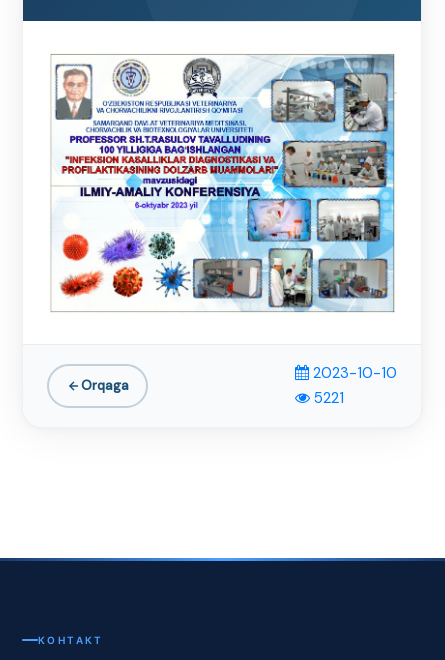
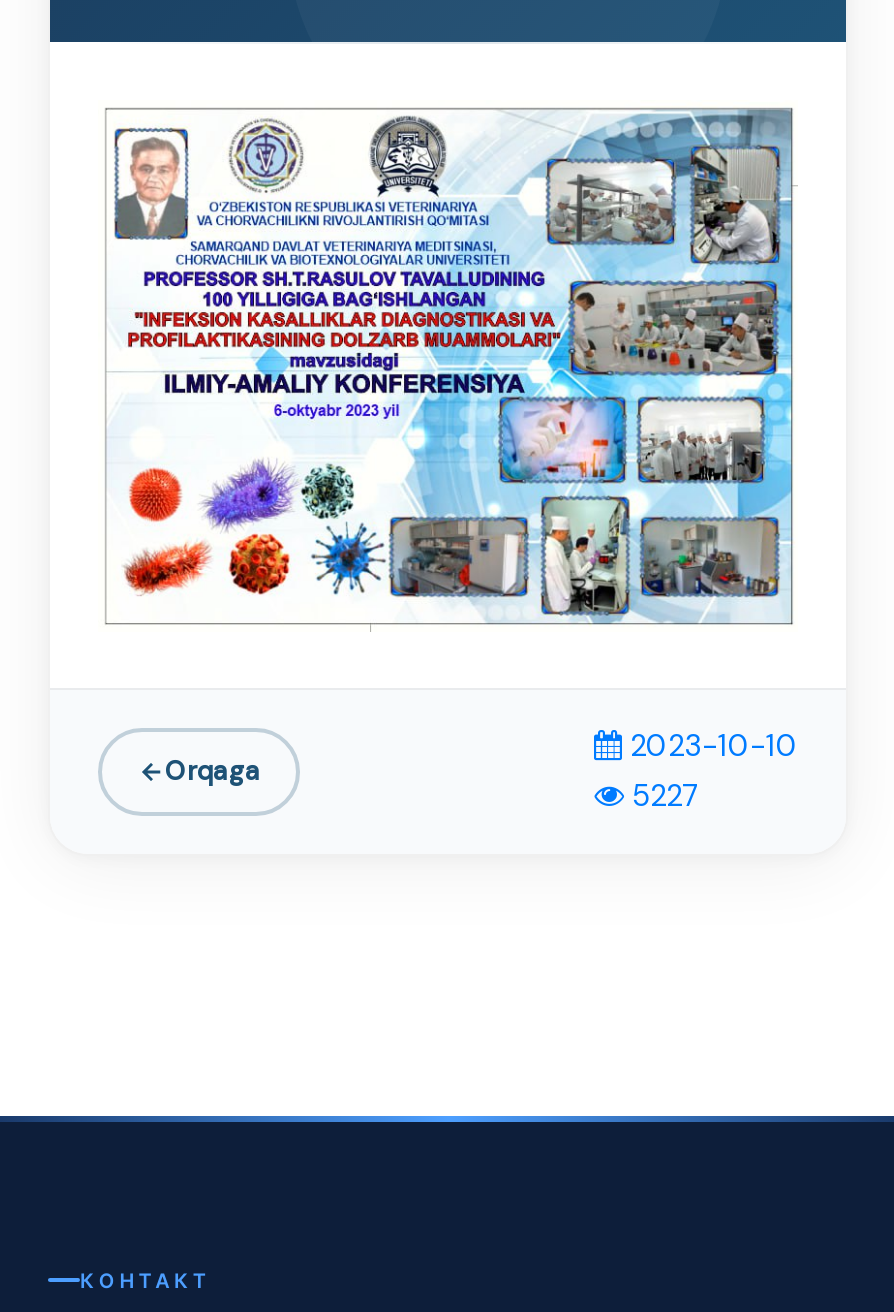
- 5221
+ 5227
